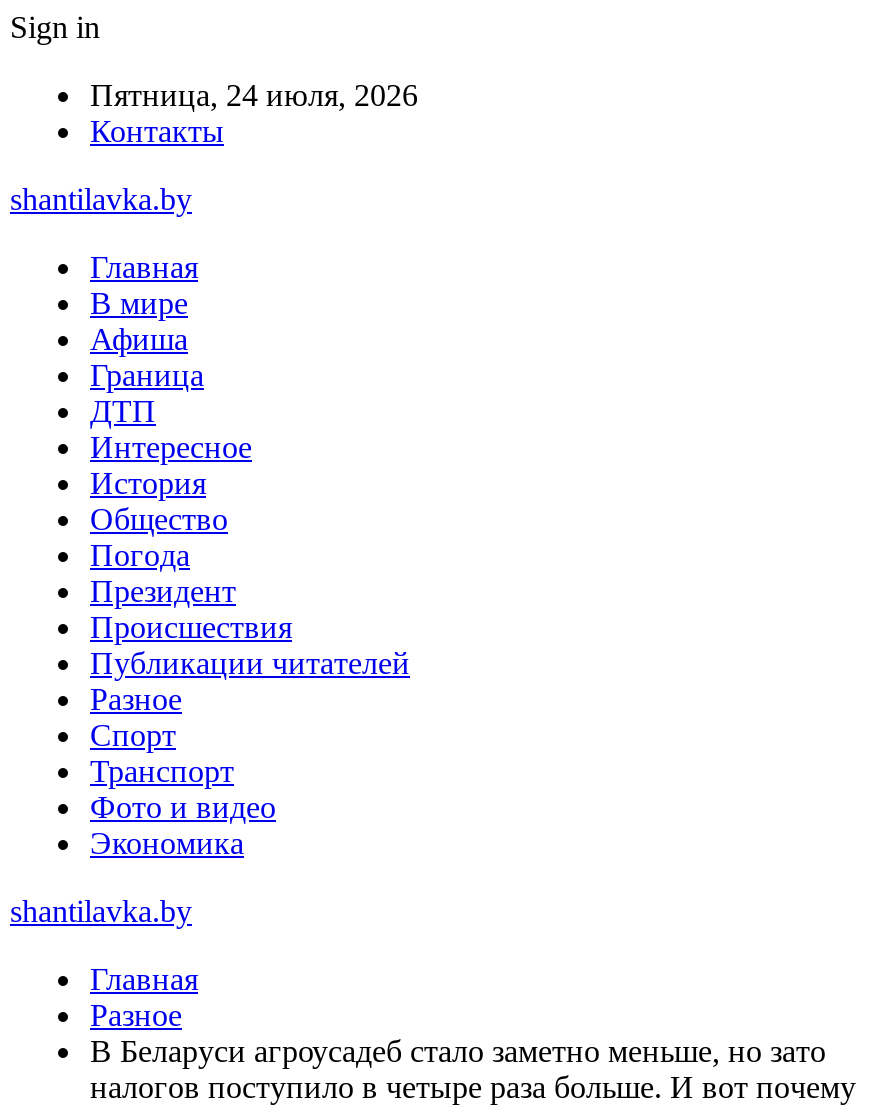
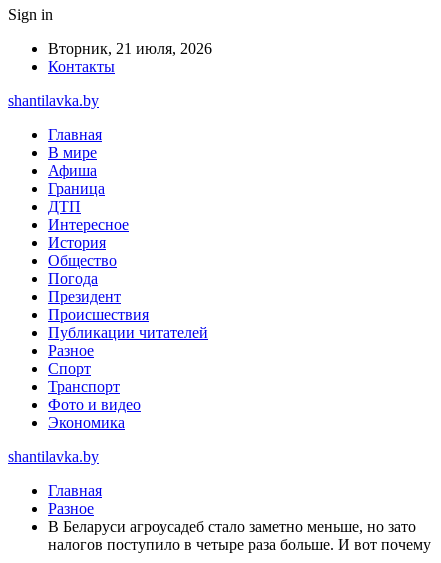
- Пятница, 24 июля, 2026
+ Вторник, 21 июля, 2026
